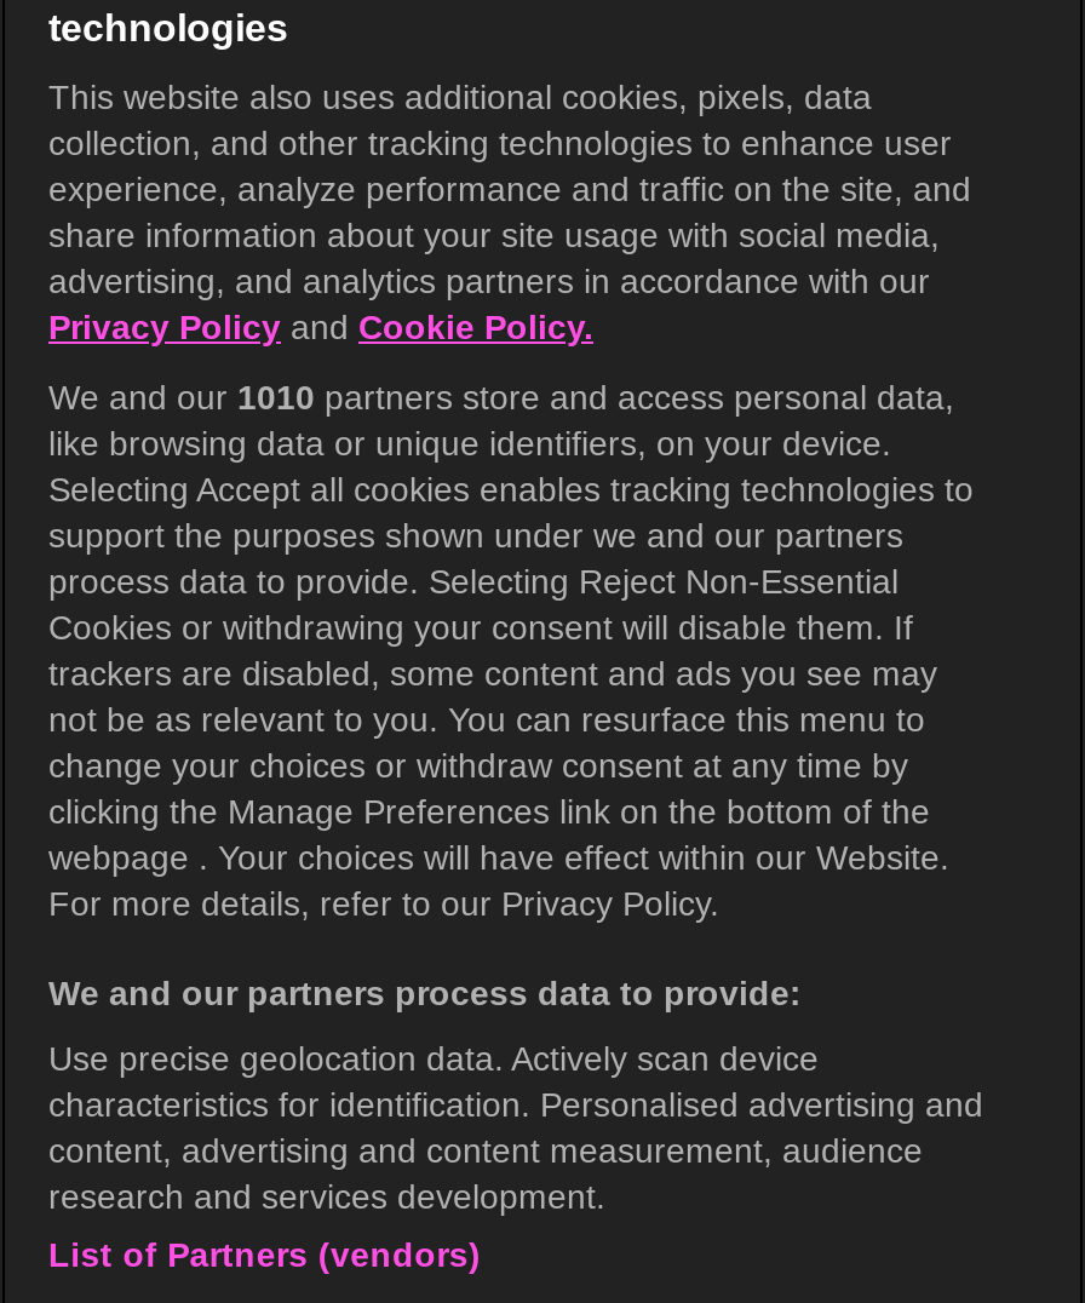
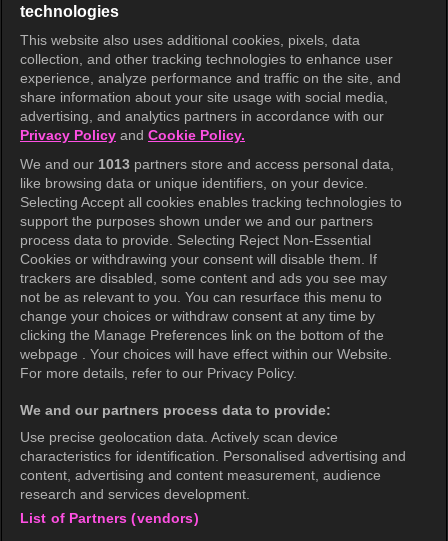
- We and our 1010 partners store and access personal data,
+ We and our 1013 partners store and access personal data,
